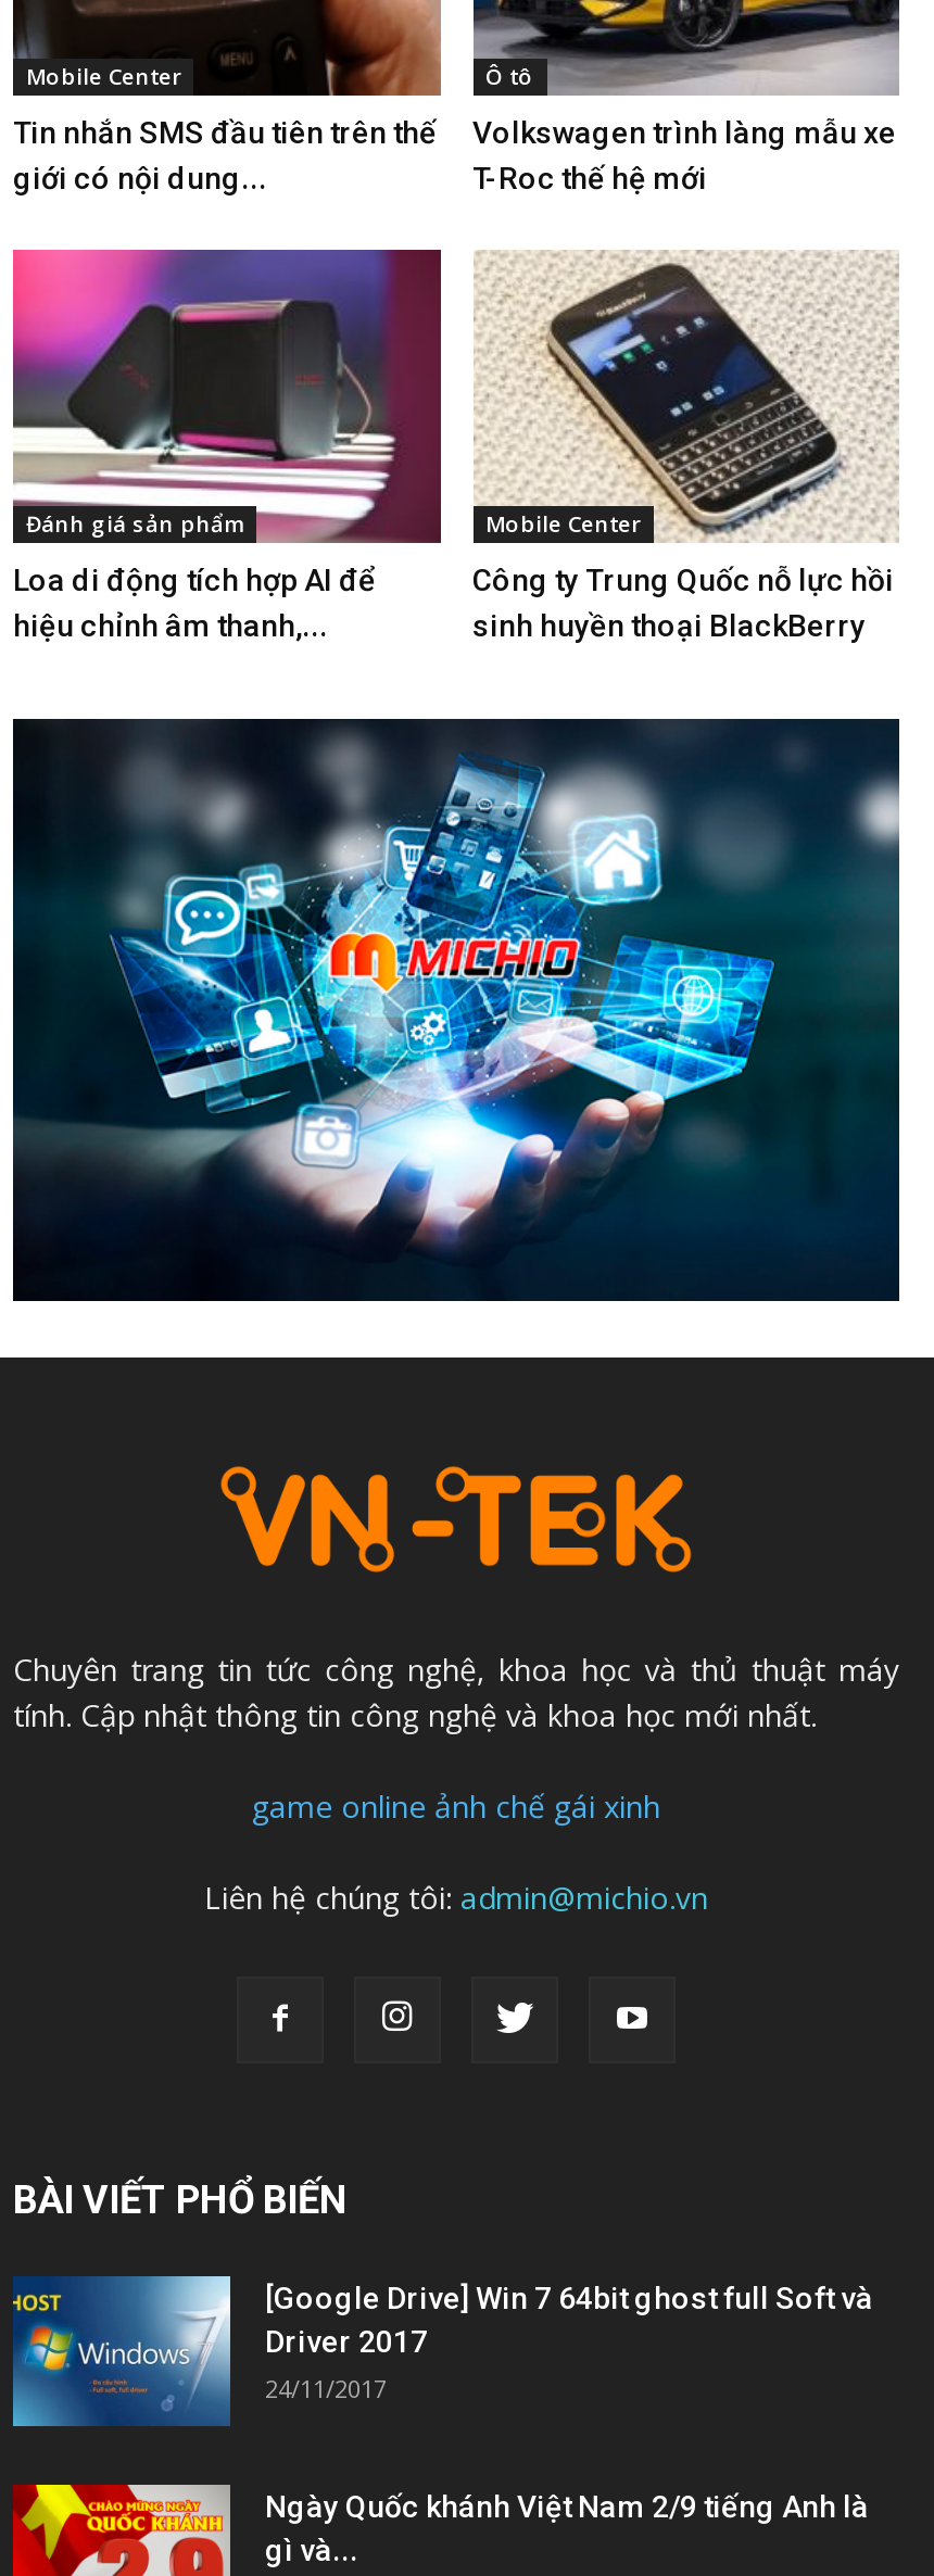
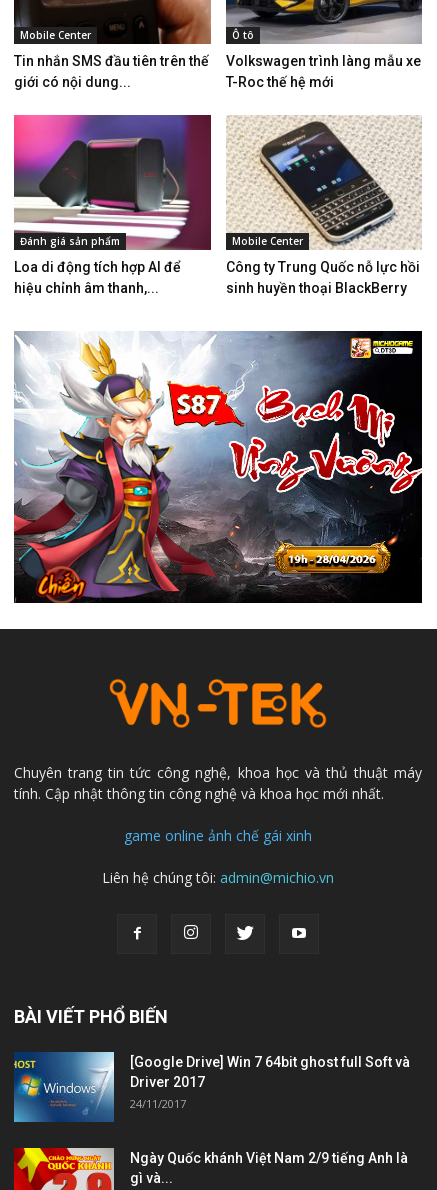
- [image]
+ [image]
